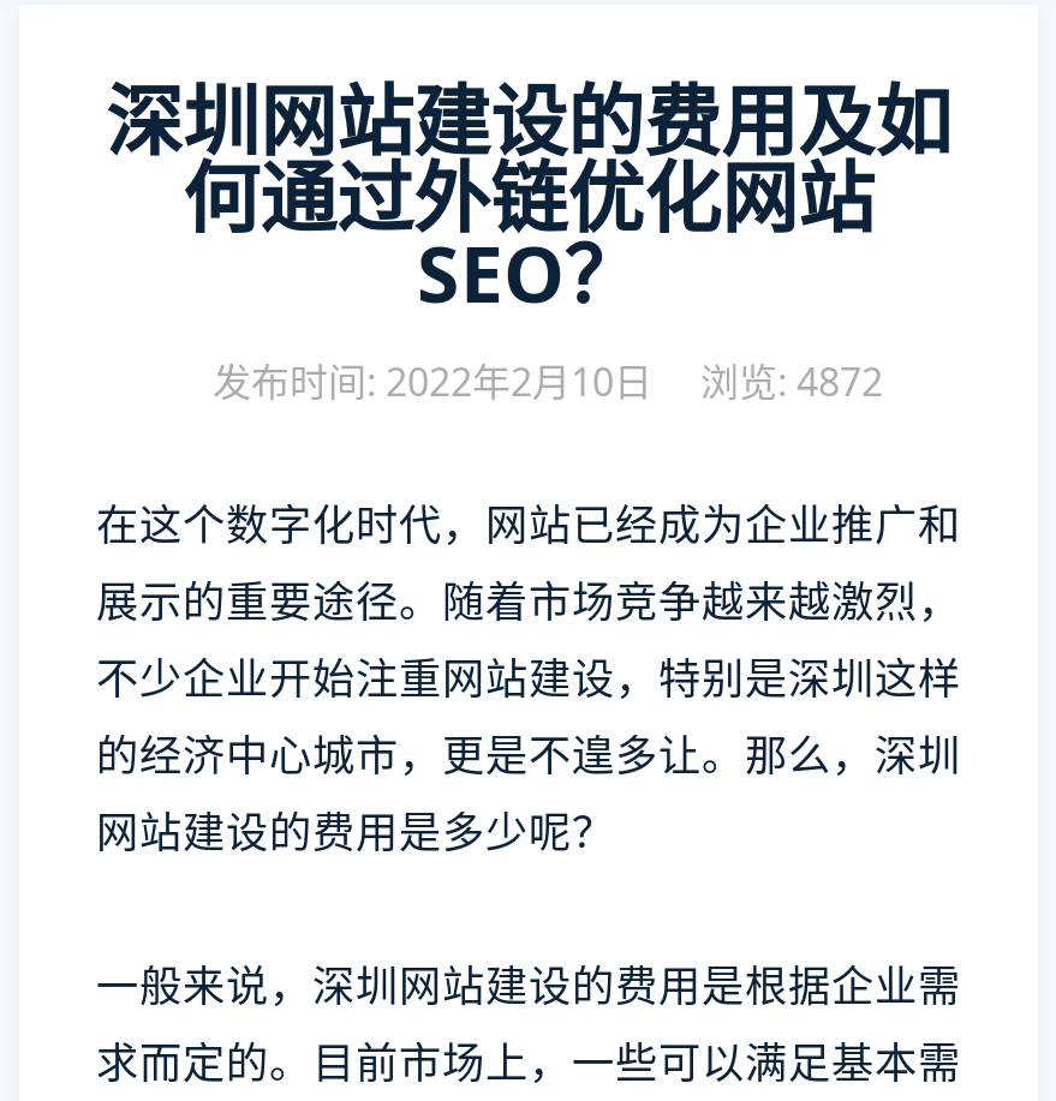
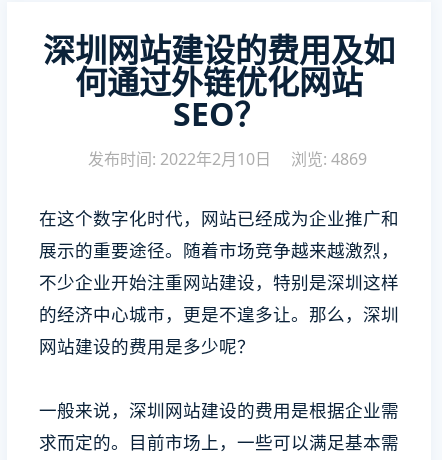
- 发布时间: 2022年2月10日 浏览: 4872
+ 发布时间: 2022年2月10日 浏览: 4869
